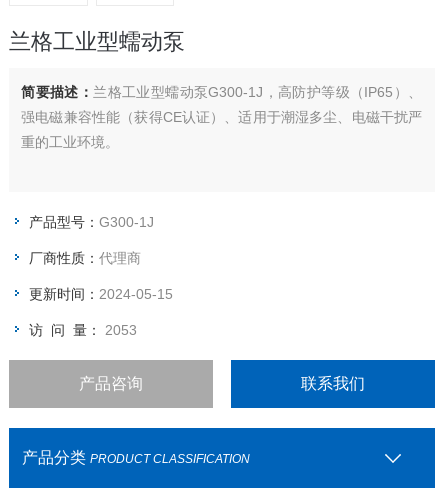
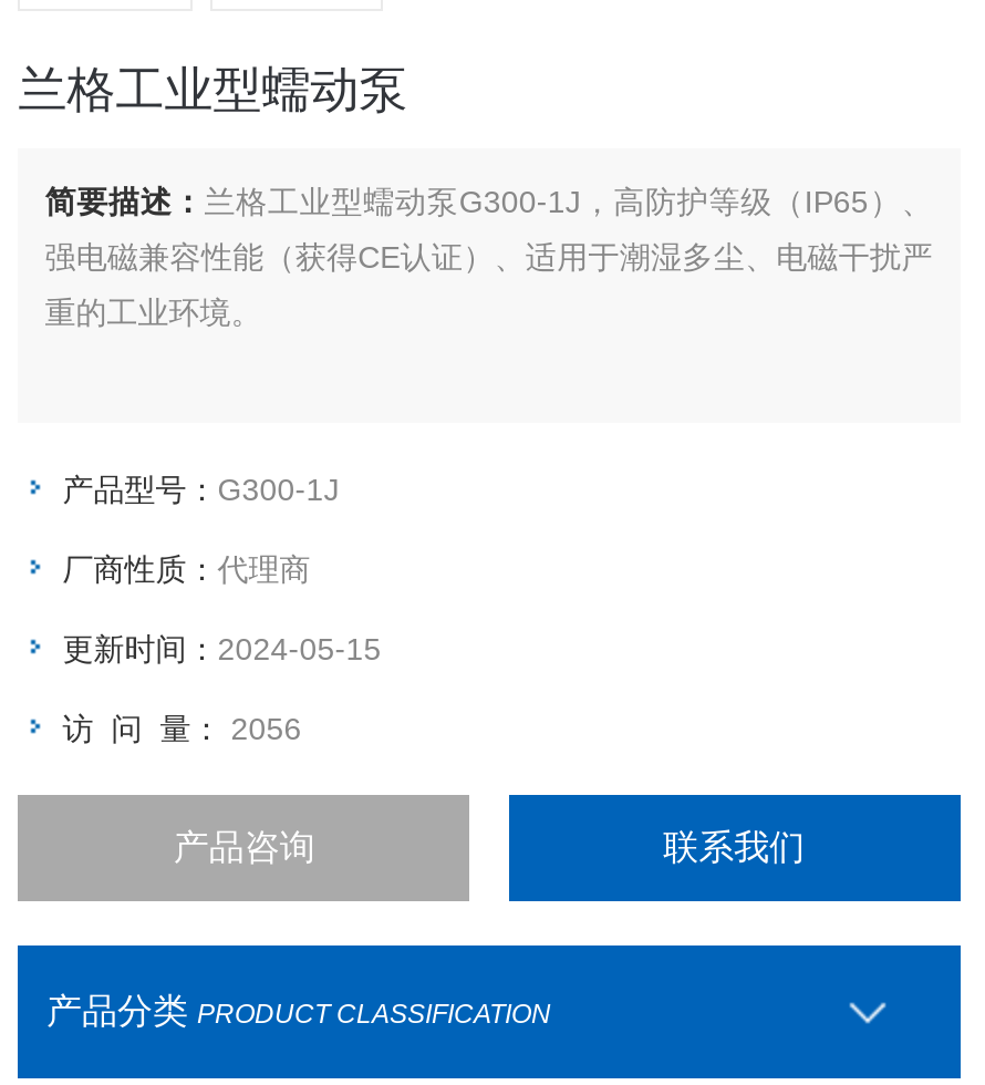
- 访 问 量：2053
+ 访 问 量：2056
